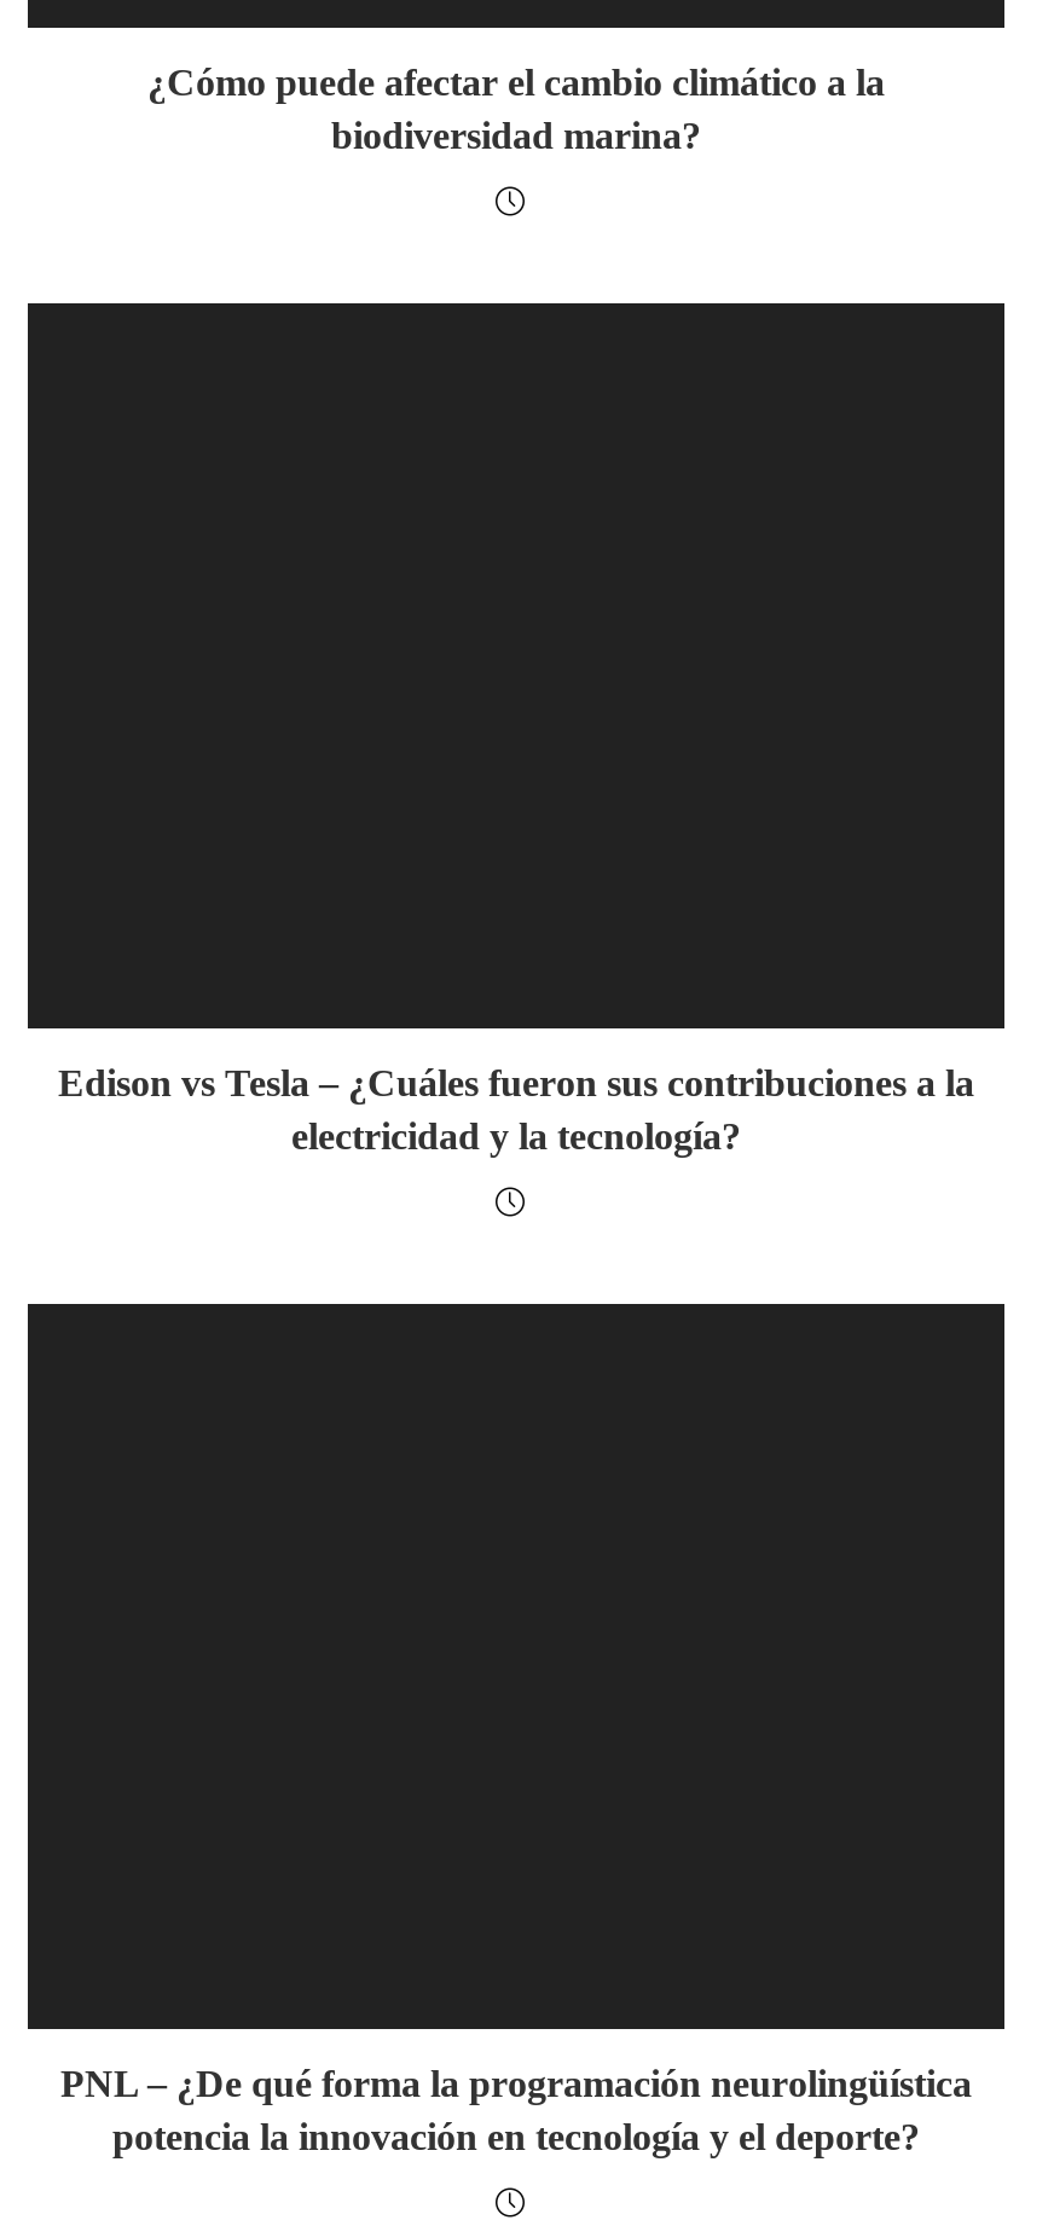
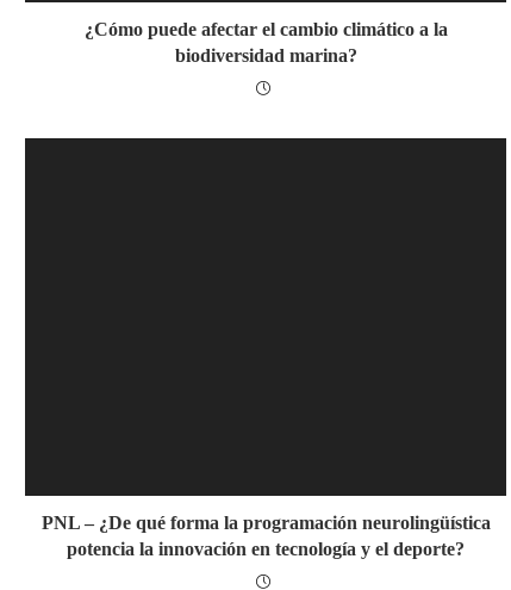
- Edison vs Tesla – ¿Cuáles fueron sus contribuciones a la
- electricidad y la tecnología?
